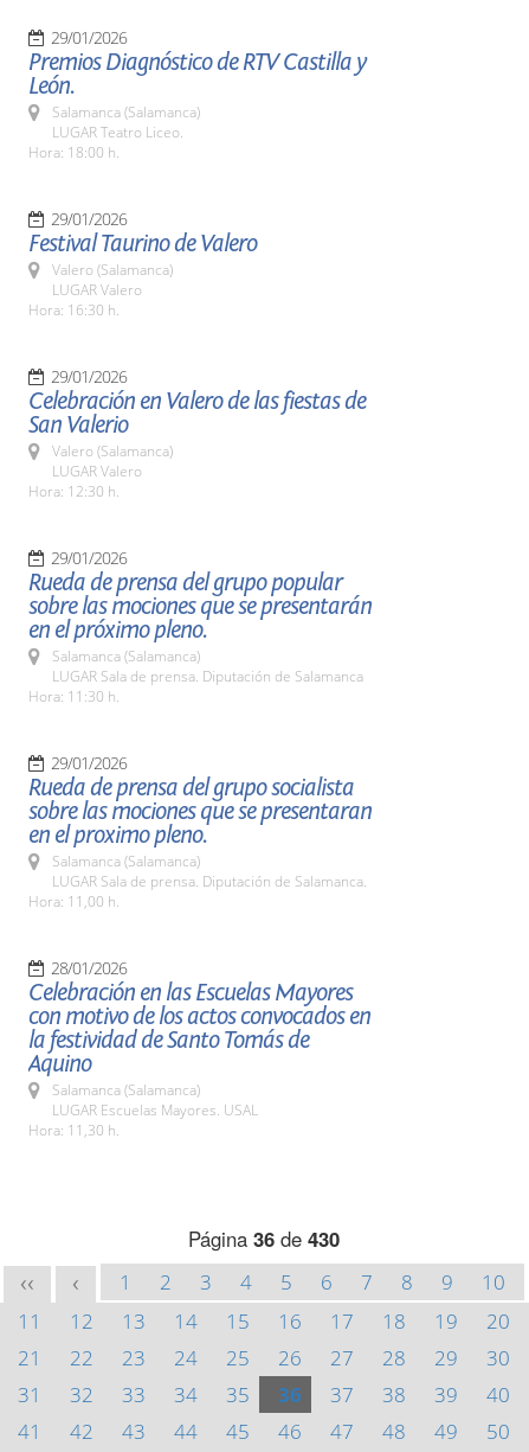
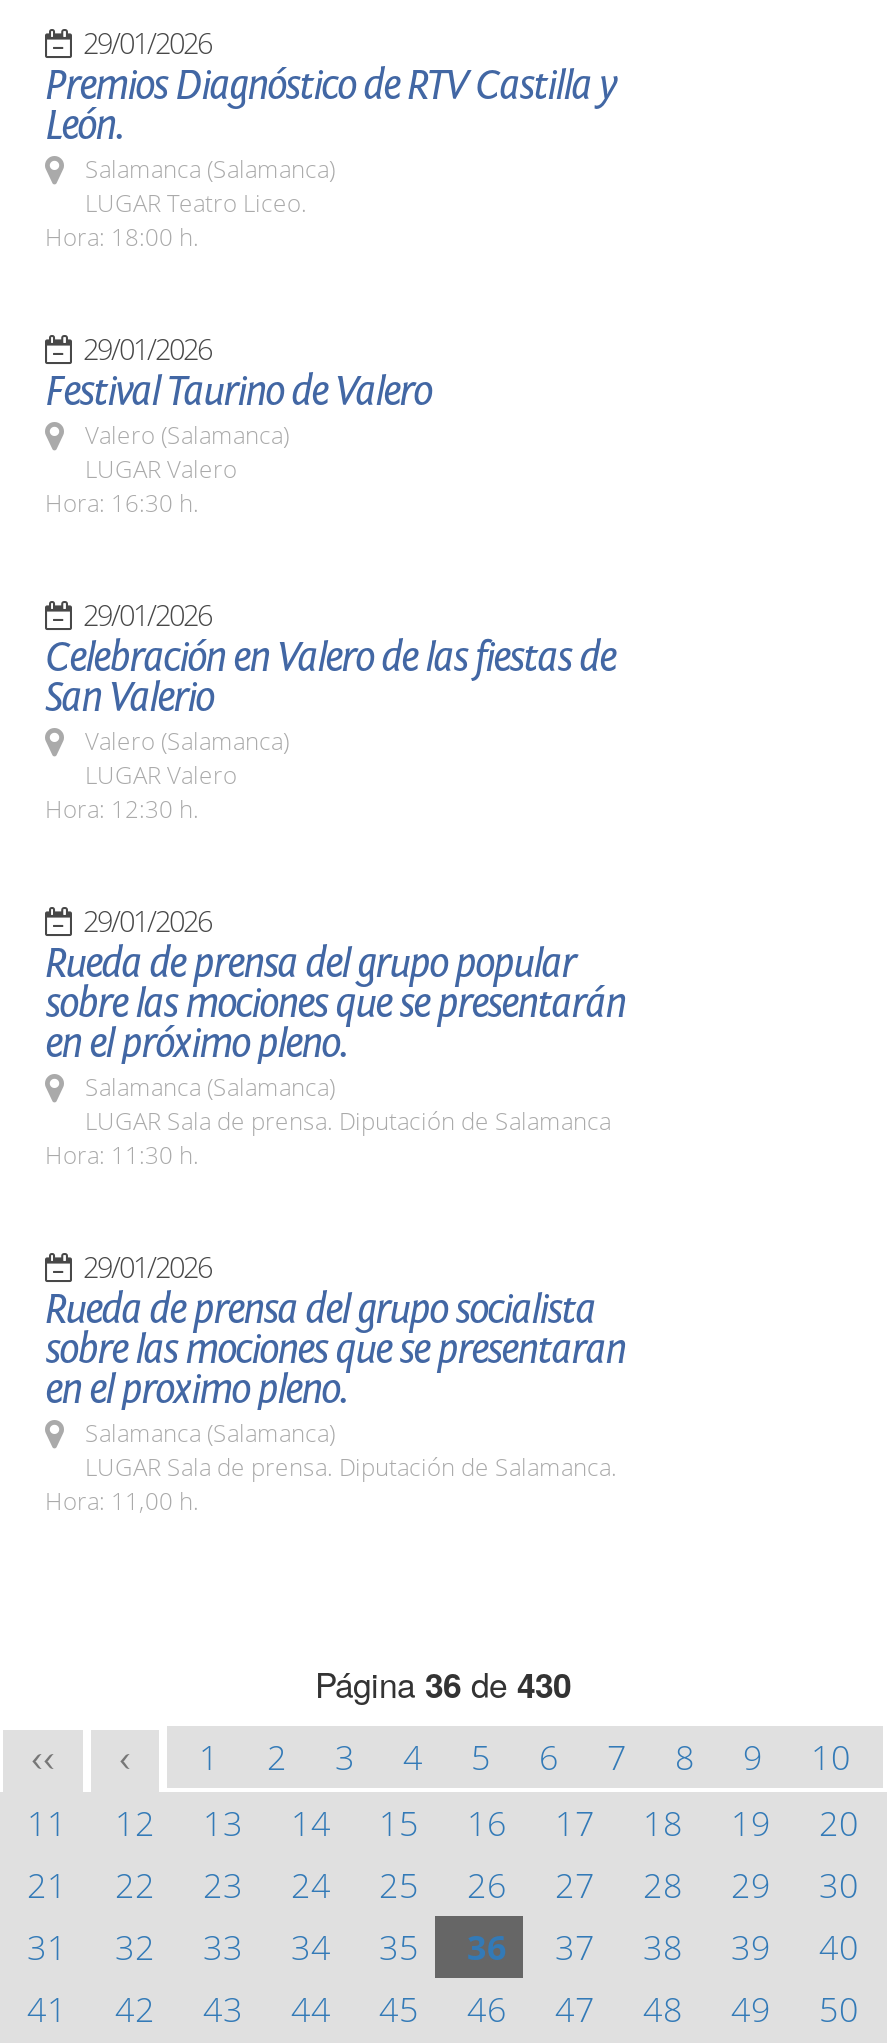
- 28/01/2026
- Celebración en las Escuelas Mayores
- con motivo de los actos convocados en
- la festividad de Santo Tomás de
- Aquino
- Salamanca (Salamanca)
- LUGAR Escuelas Mayores. USAL
- Hora: 11,30 h.
